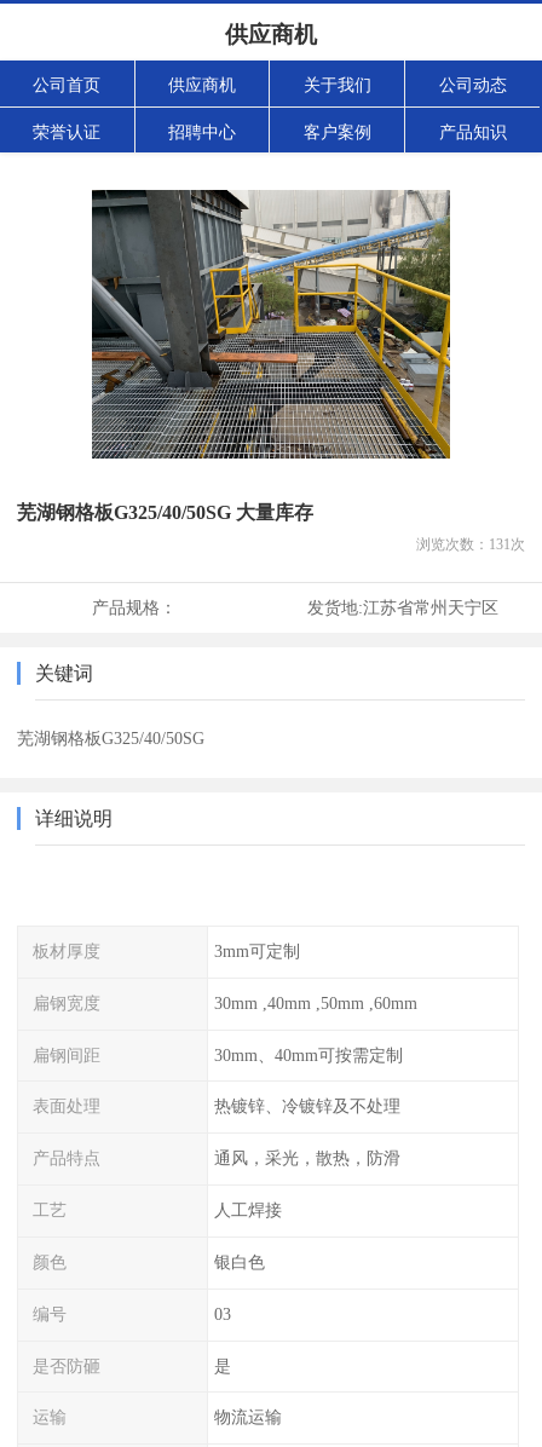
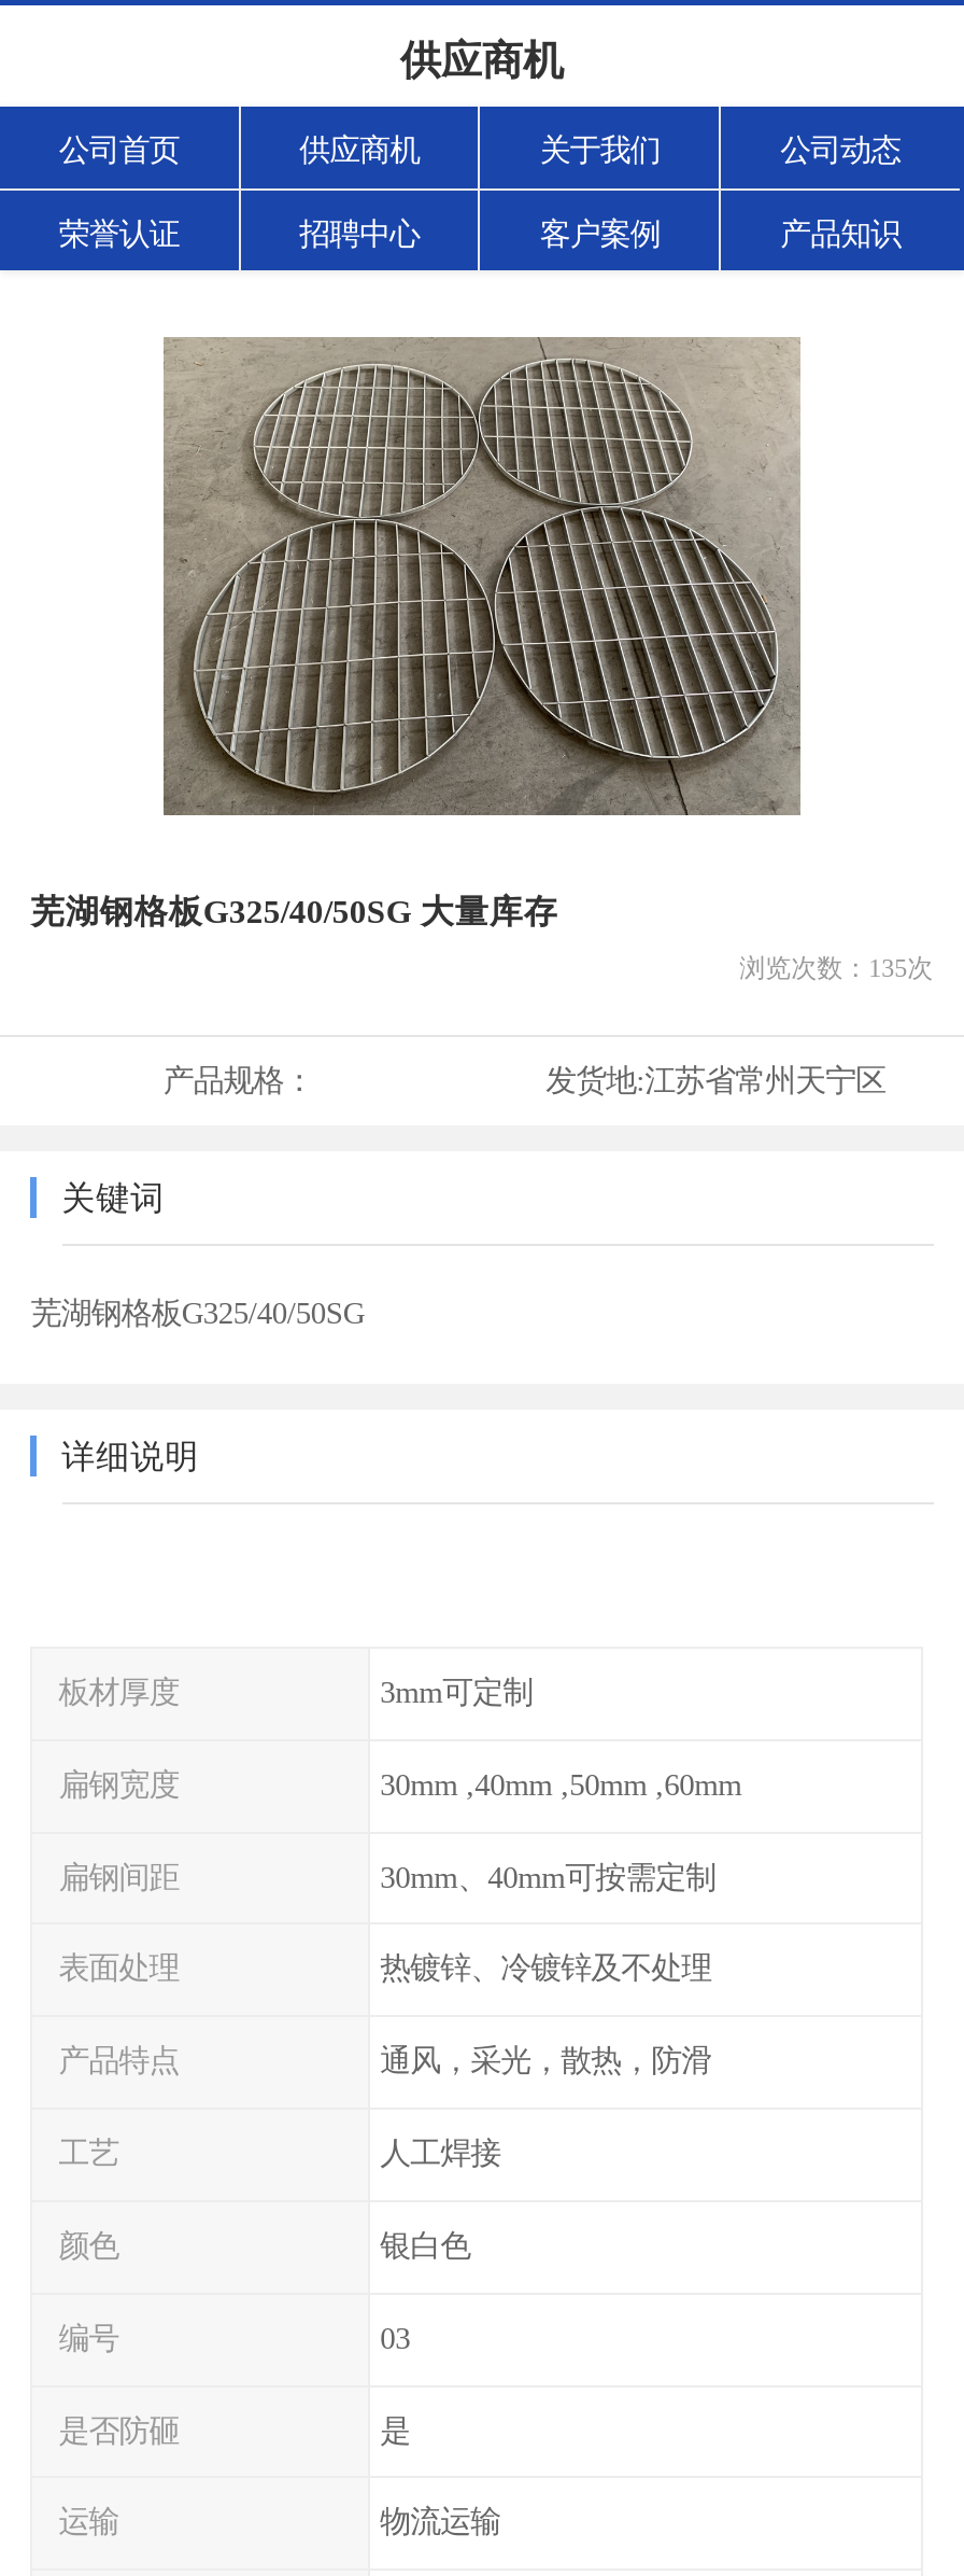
- [image]
+ [image]

- 浏览次数：131次
+ 浏览次数：135次
